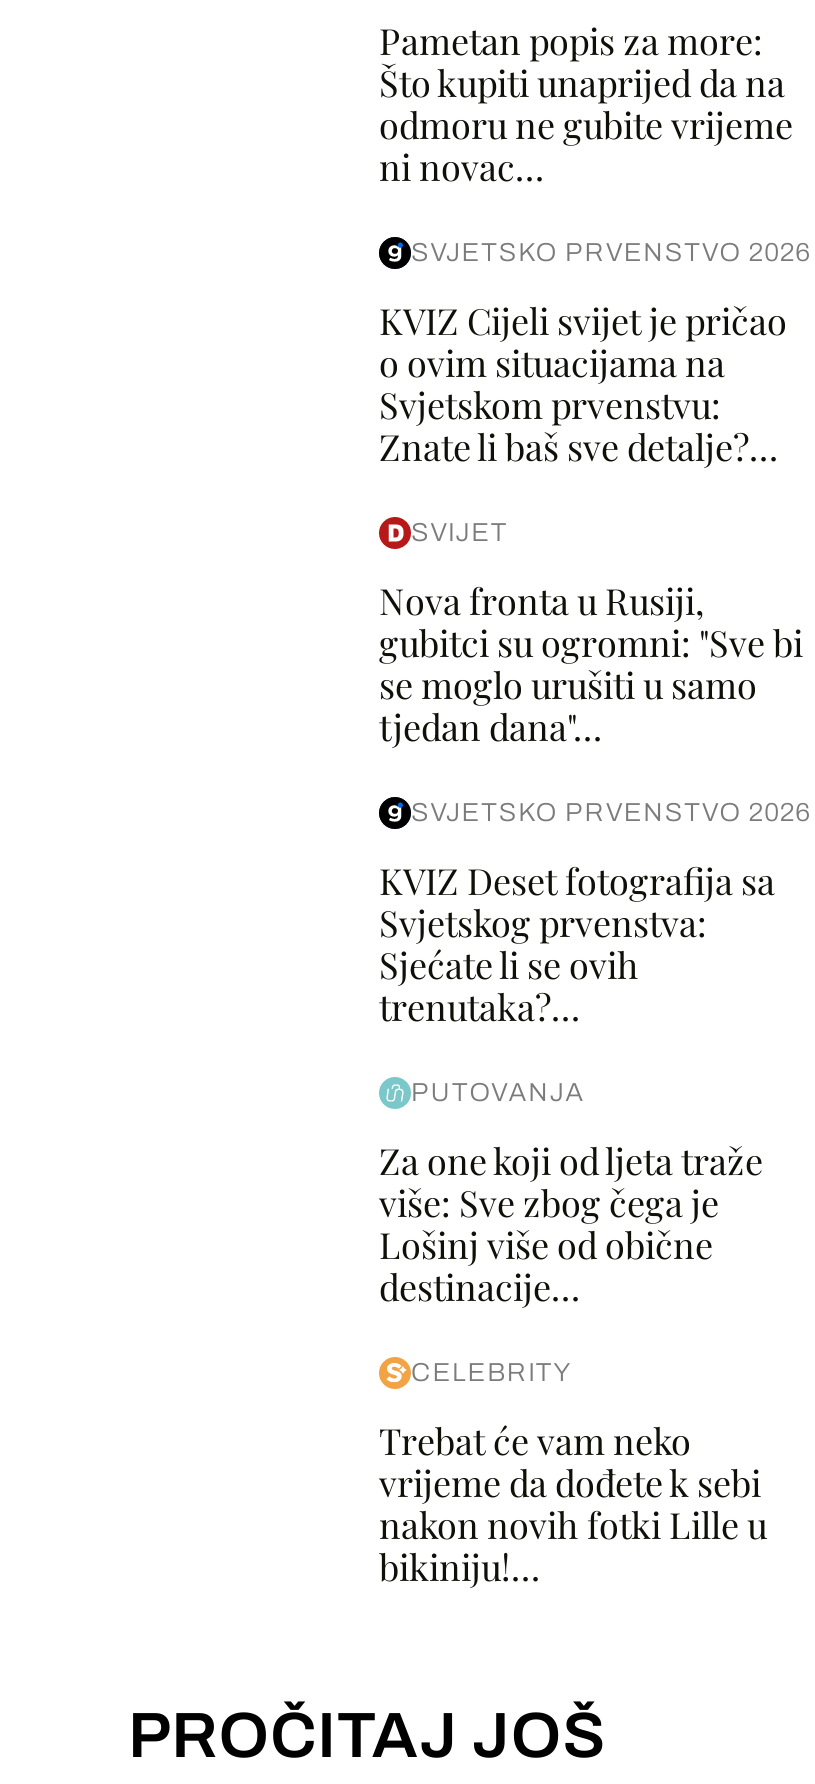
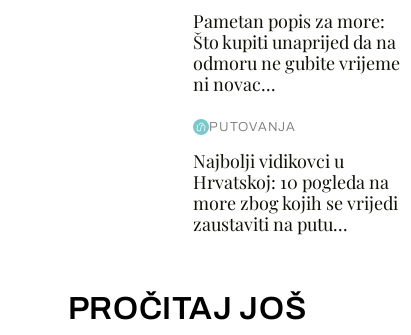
- SVJETSKO PRVENSTVO 2026
- KVIZ Cijeli svijet je pričao
- o ovim situacijama na
- Svjetskom prvenstvu:
- Znate li baš sve detalje?...
- SVIJET
- Nova fronta u Rusiji,
- gubitci su ogromni: "Sve bi
- se moglo urušiti u samo
- tjedan dana"...
- SVJETSKO PRVENSTVO 2026
- KVIZ Deset fotografija sa
- Svjetskog prvenstva:
- Sjećate li se ovih
- trenutaka?...

- Za one koji od ljeta traže
- više: Sve zbog čega je
- Lošinj više od obične
- destinacije...
- CELEBRITY
- Trebat će vam neko
- vrijeme da dođete k sebi
- nakon novih fotki Lille u
- bikiniju!...
+ Najbolji vidikovci u
+ Hrvatskoj: 10 pogleda na
+ more zbog kojih se vrijedi
+ zaustaviti na putu...
